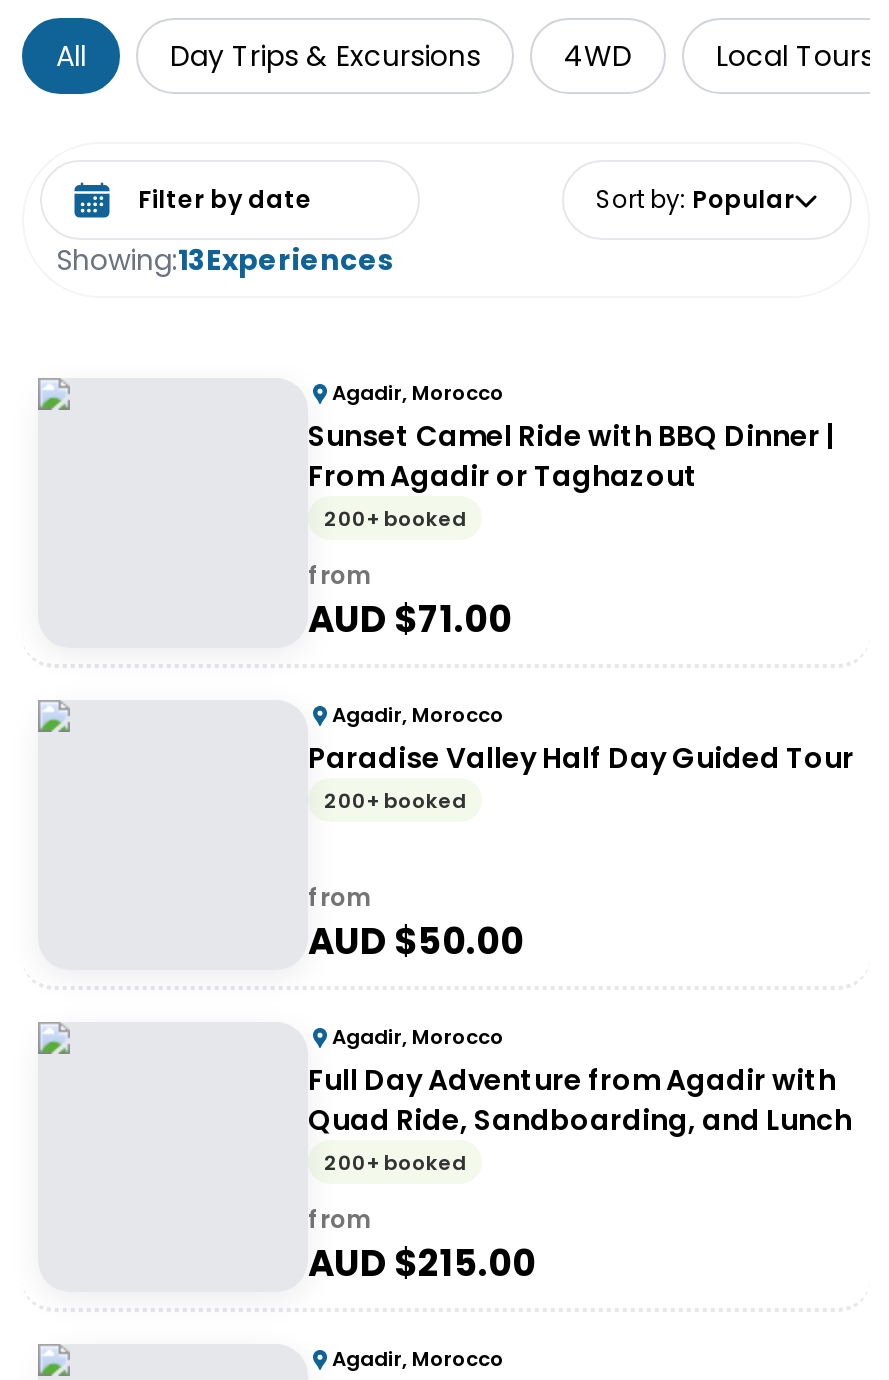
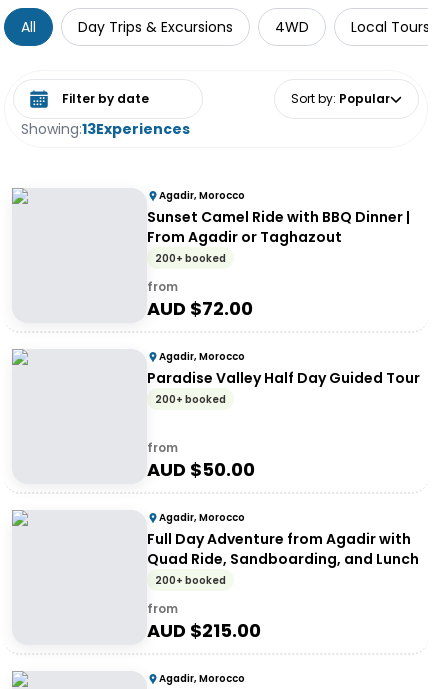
- AUD $71.00
+ AUD $72.00
